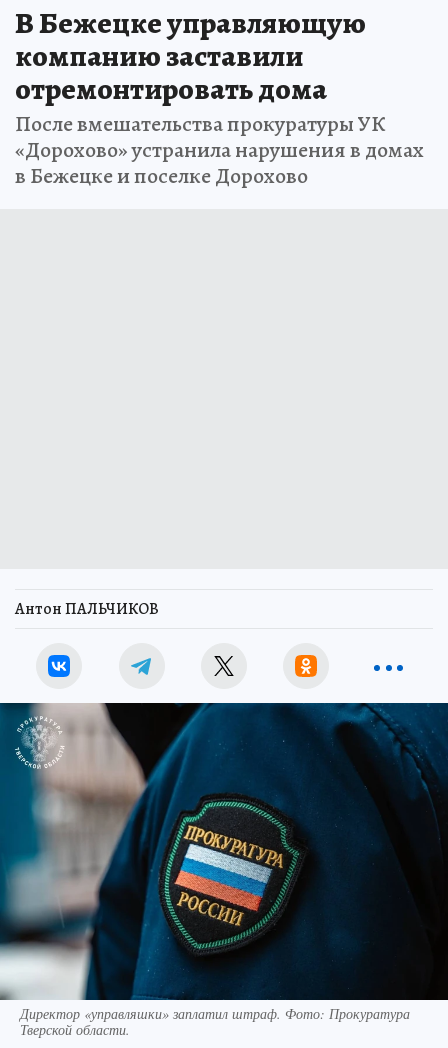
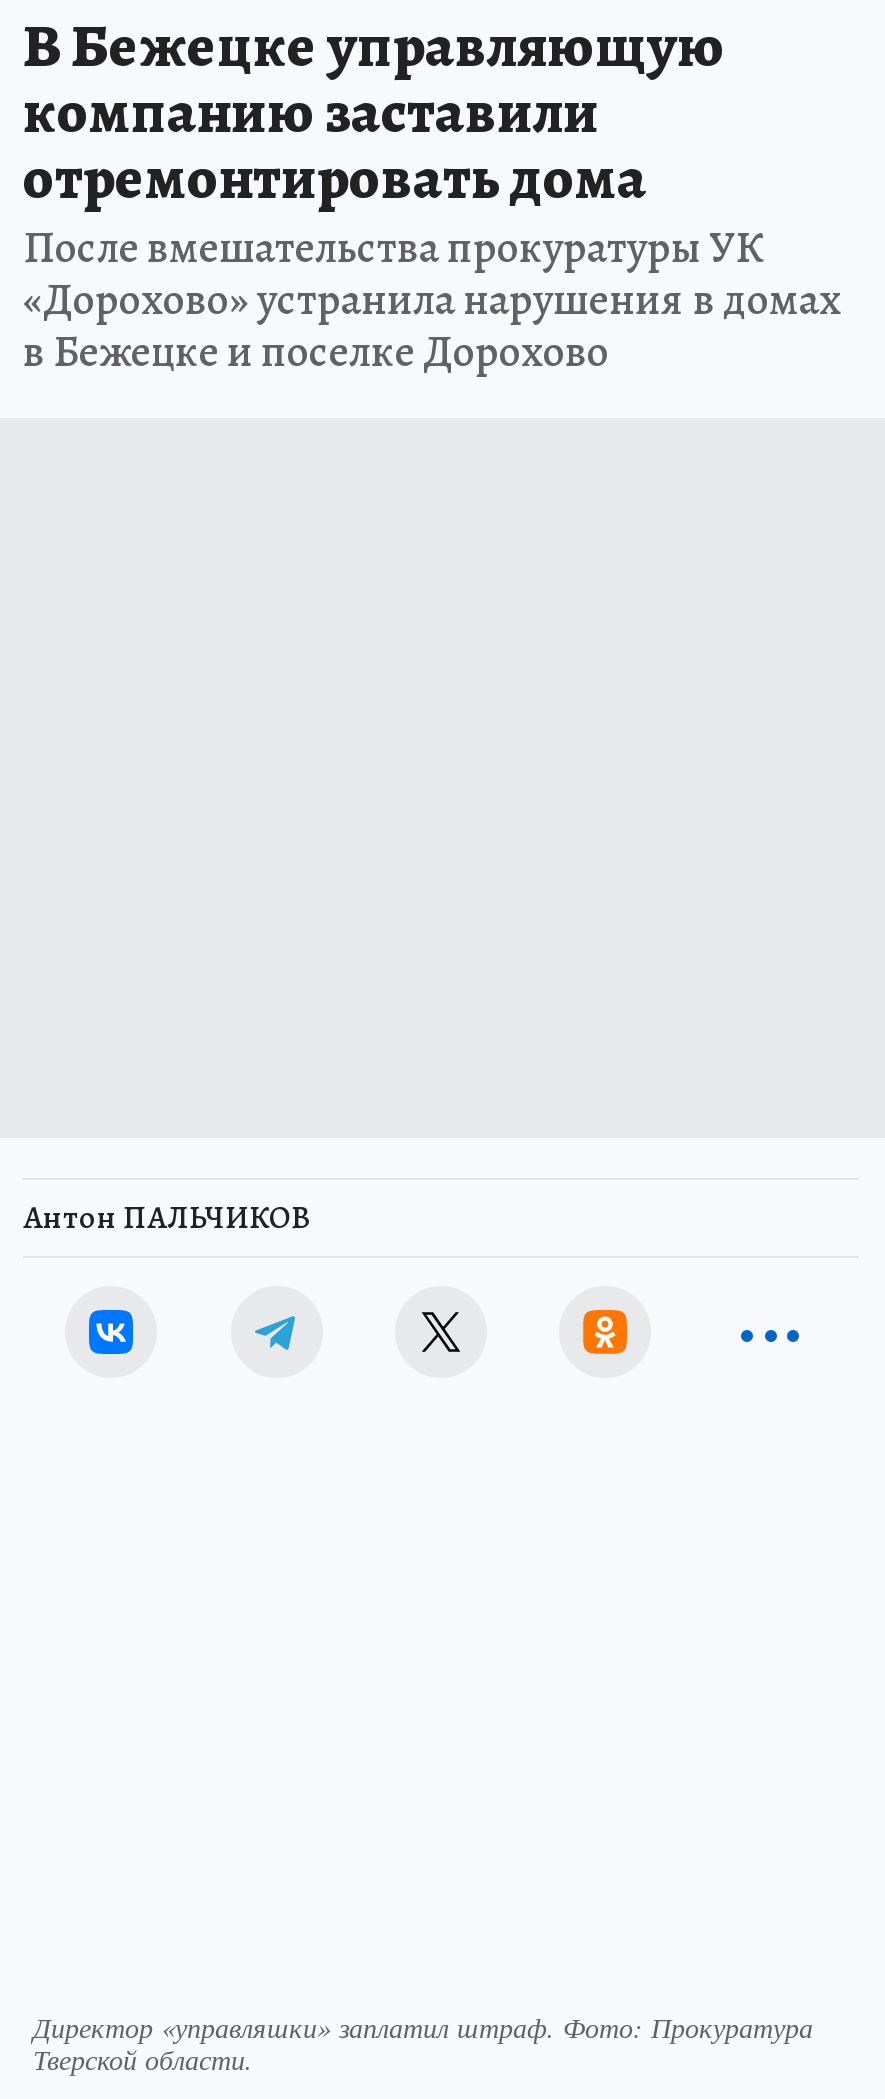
- [image]
